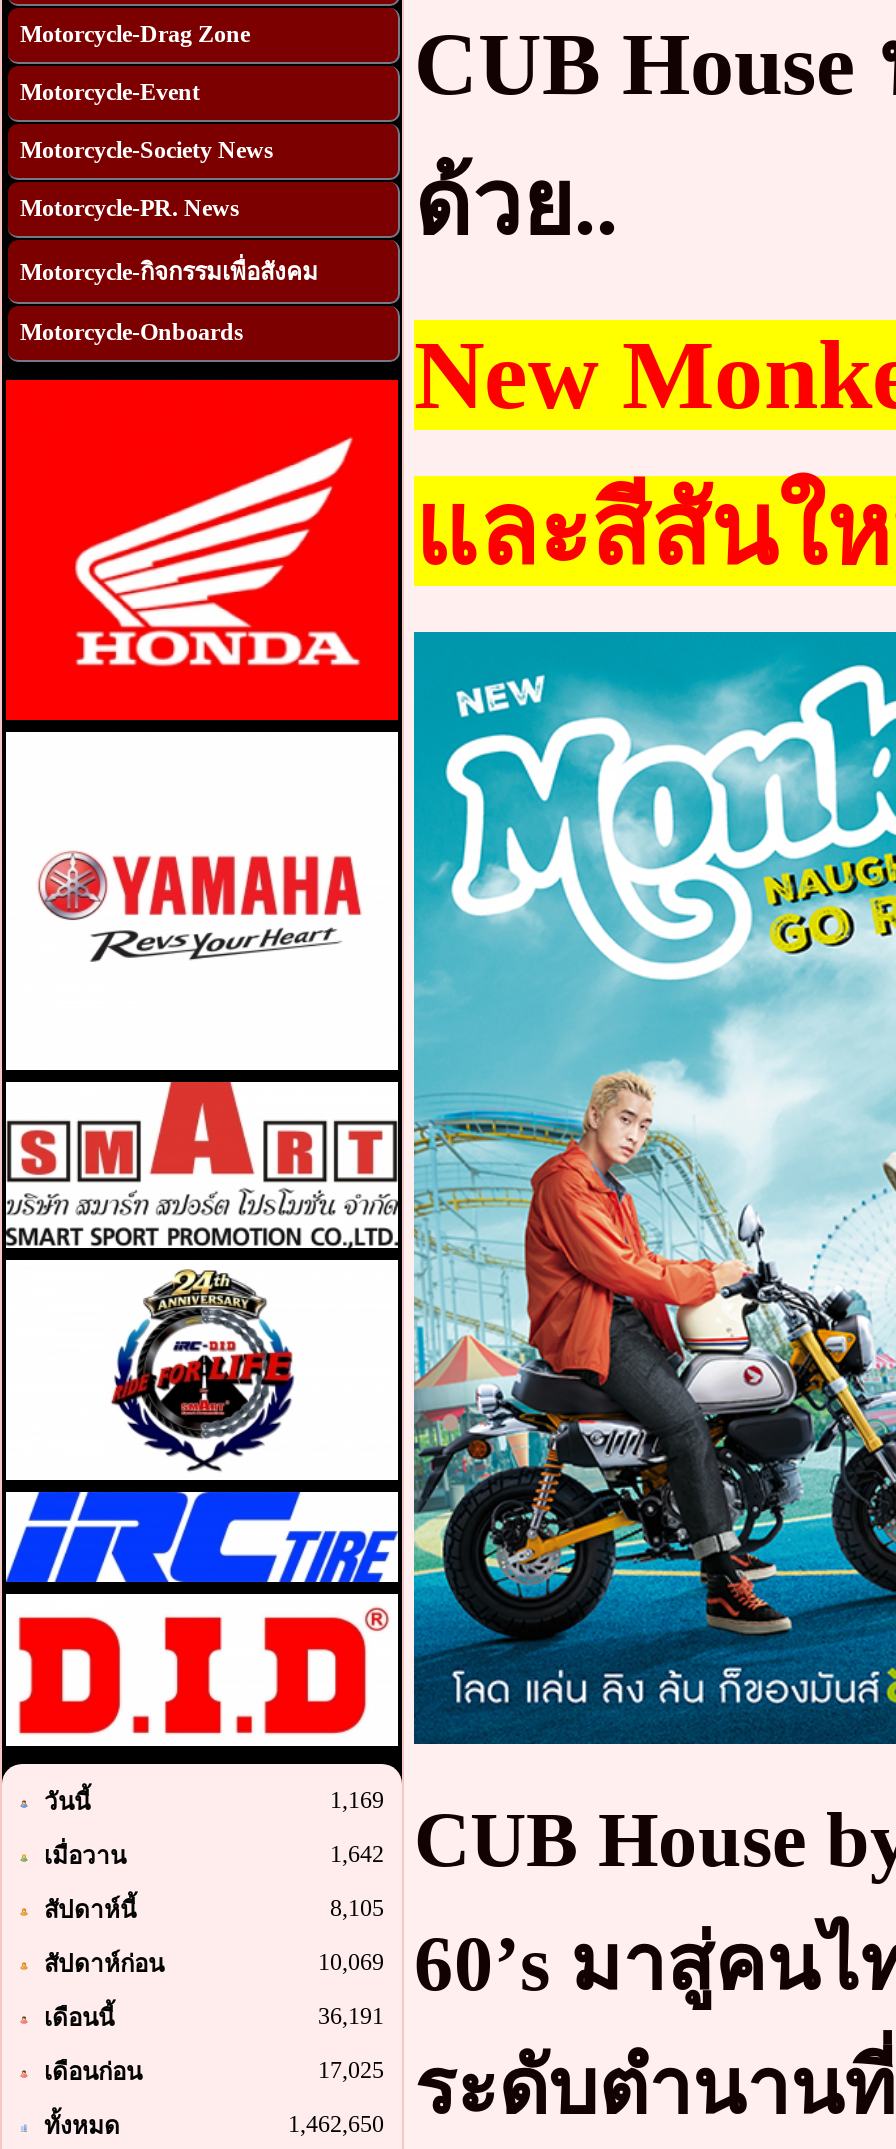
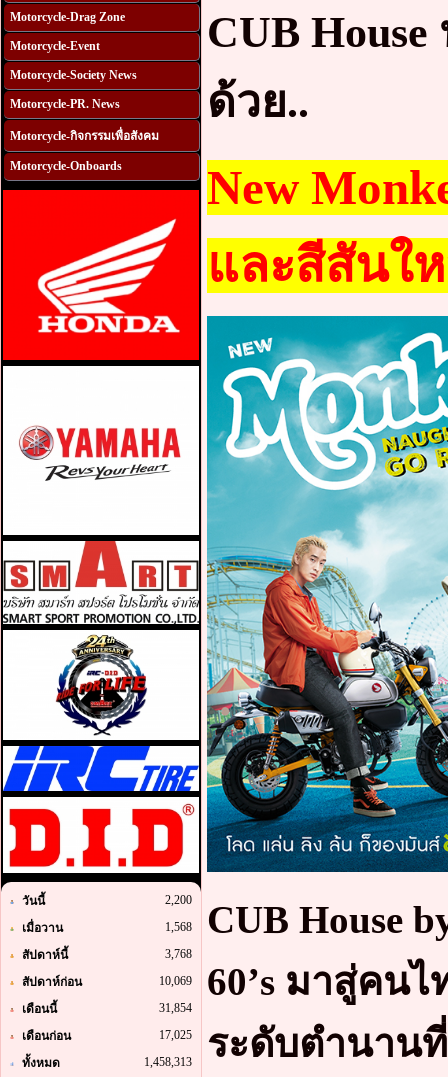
- 1,169
+ 2,200

- 1,642
+ 1,568

- 8,105
+ 3,768

- 36,191
+ 31,854

- 1,462,650
+ 1,458,313
